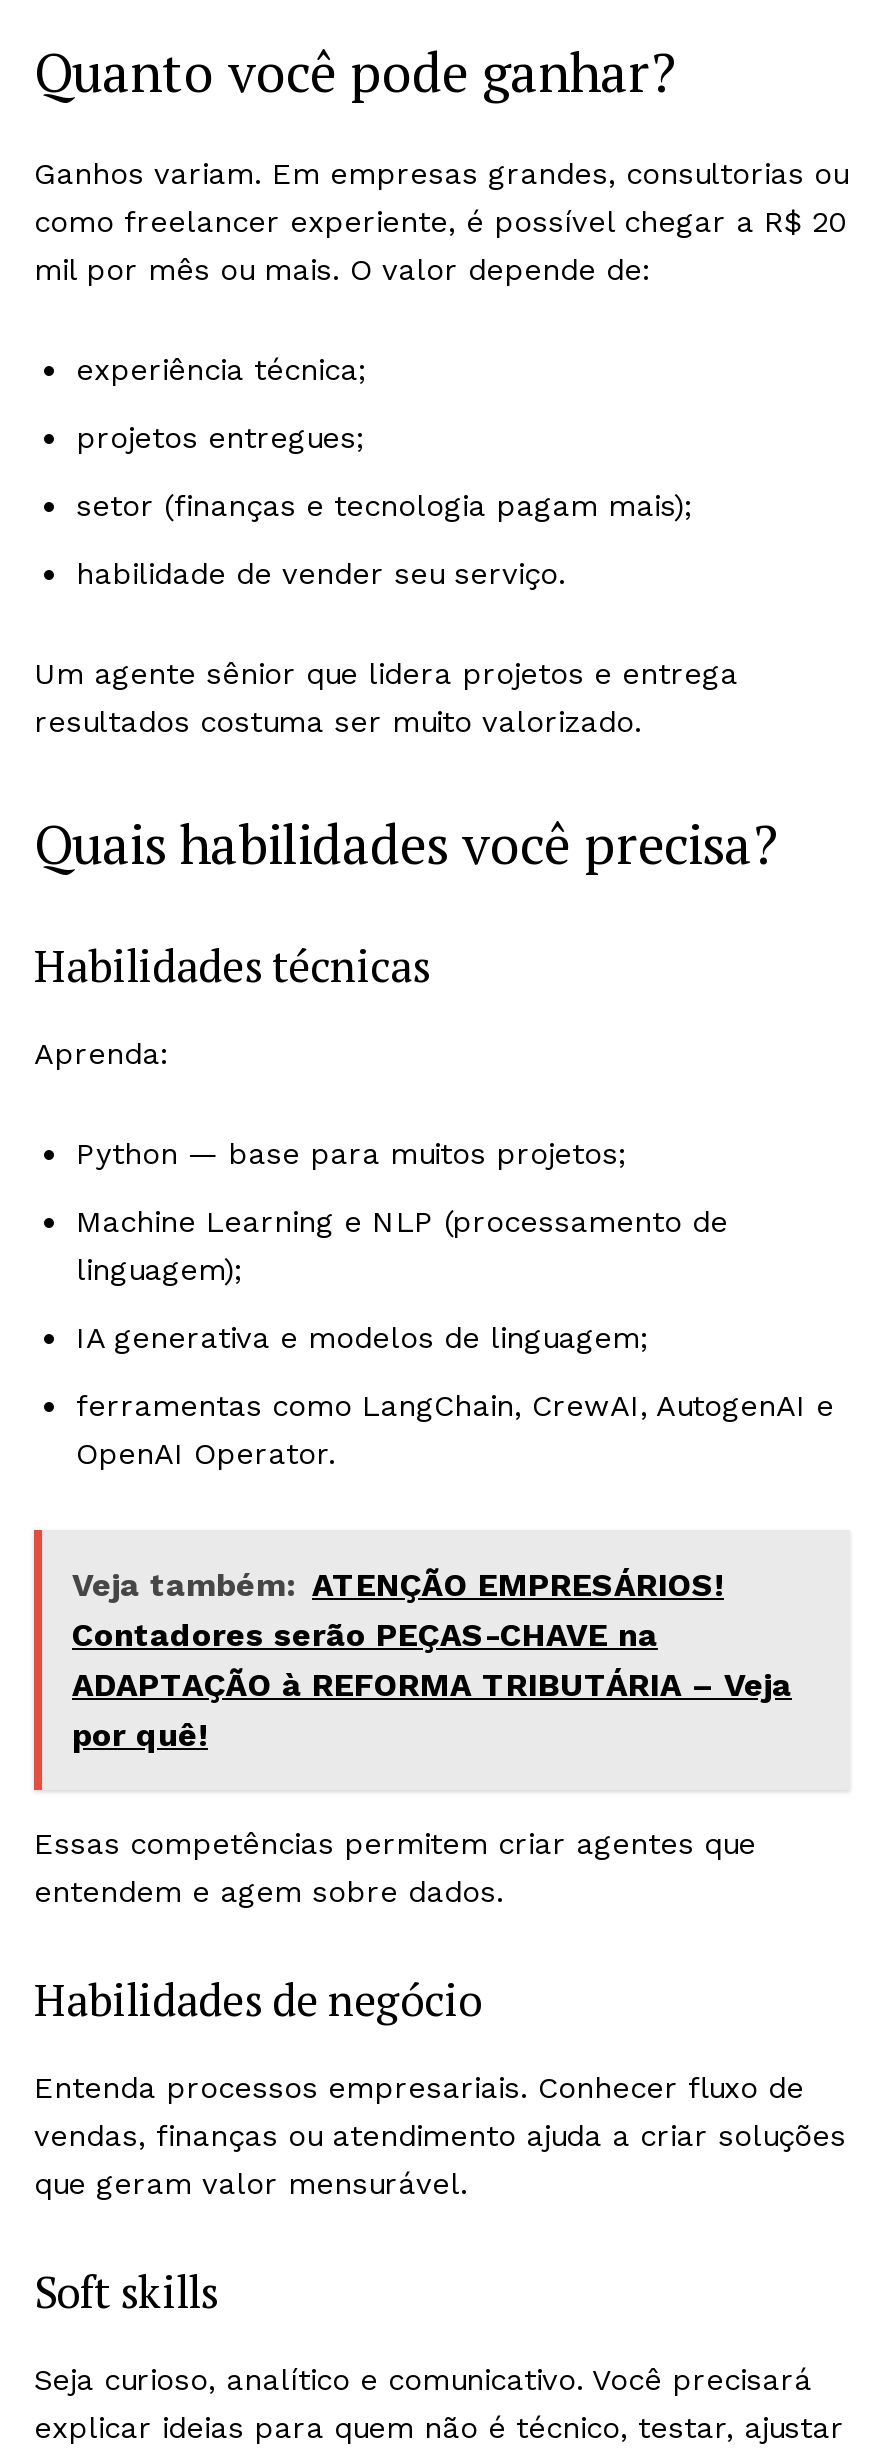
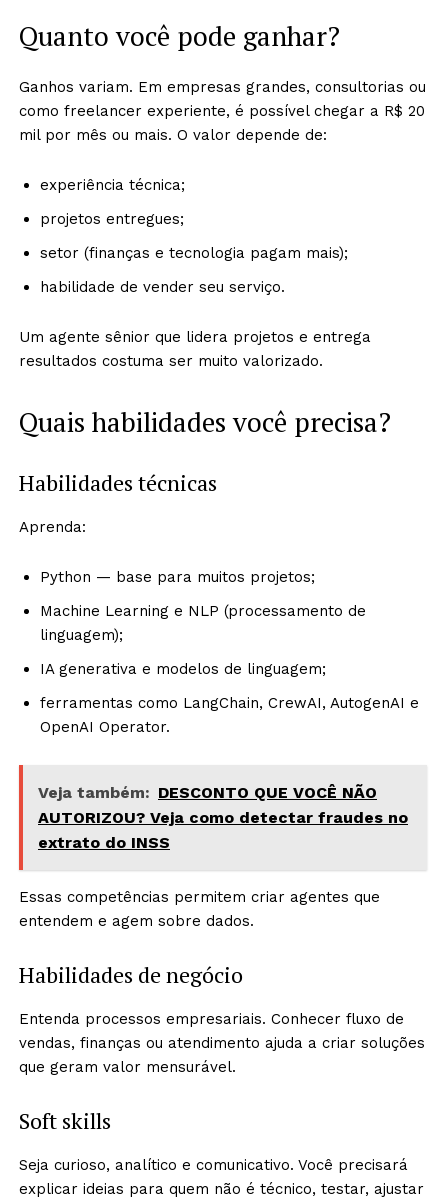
- Veja também: ATENÇÃO EMPRESÁRIOS!
- Contadores serão PEÇAS-CHAVE na
- ADAPTAÇÃO à REFORMA TRIBUTÁRIA – Veja
- por quê!
+ Veja também: DESCONTO QUE VOCÊ NÃO
+ AUTORIZOU? Veja como detectar fraudes no
+ extrato do INSS
